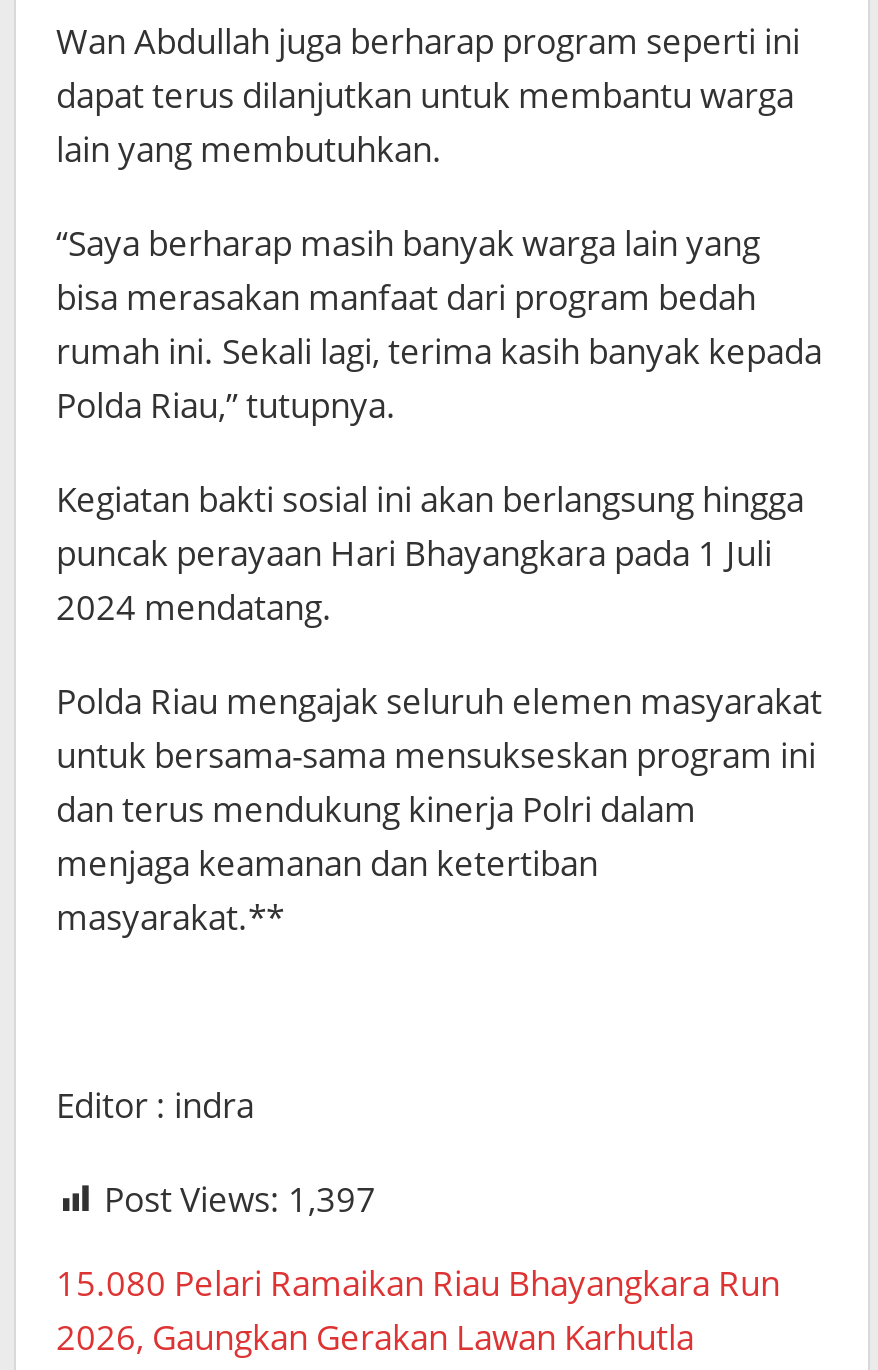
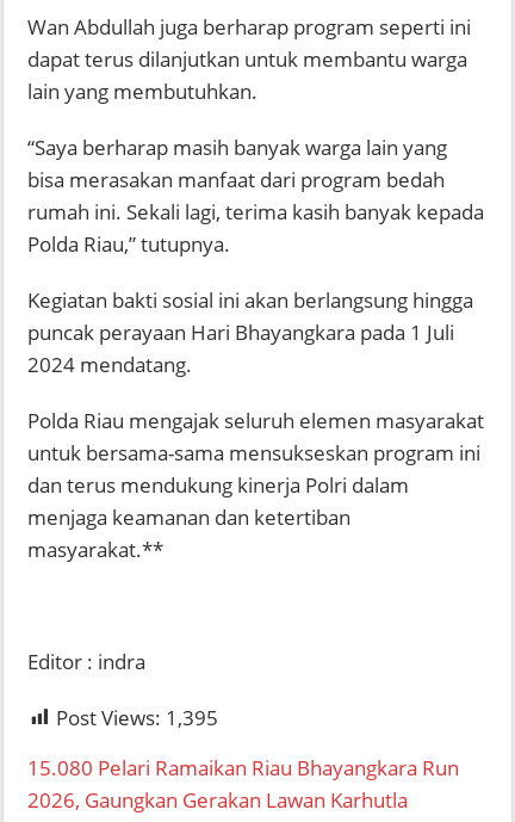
- Post Views: 1,397
+ Post Views: 1,395
